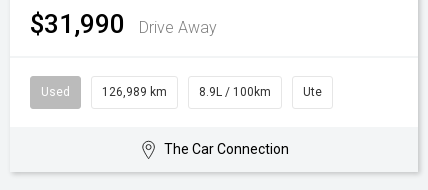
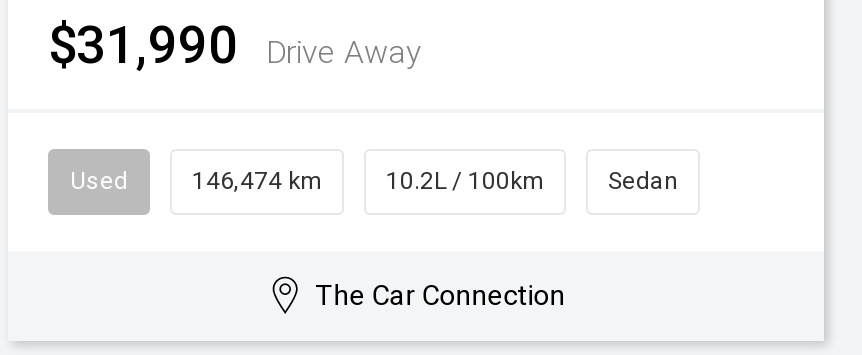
- 126,989 km
- 8.9L / 100km
- Ute
+ 146,474 km
+ 10.2L / 100km
+ Sedan
